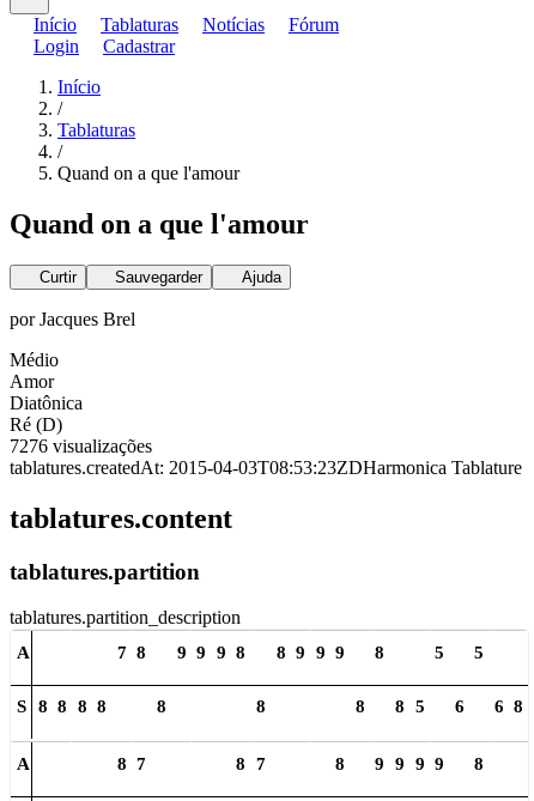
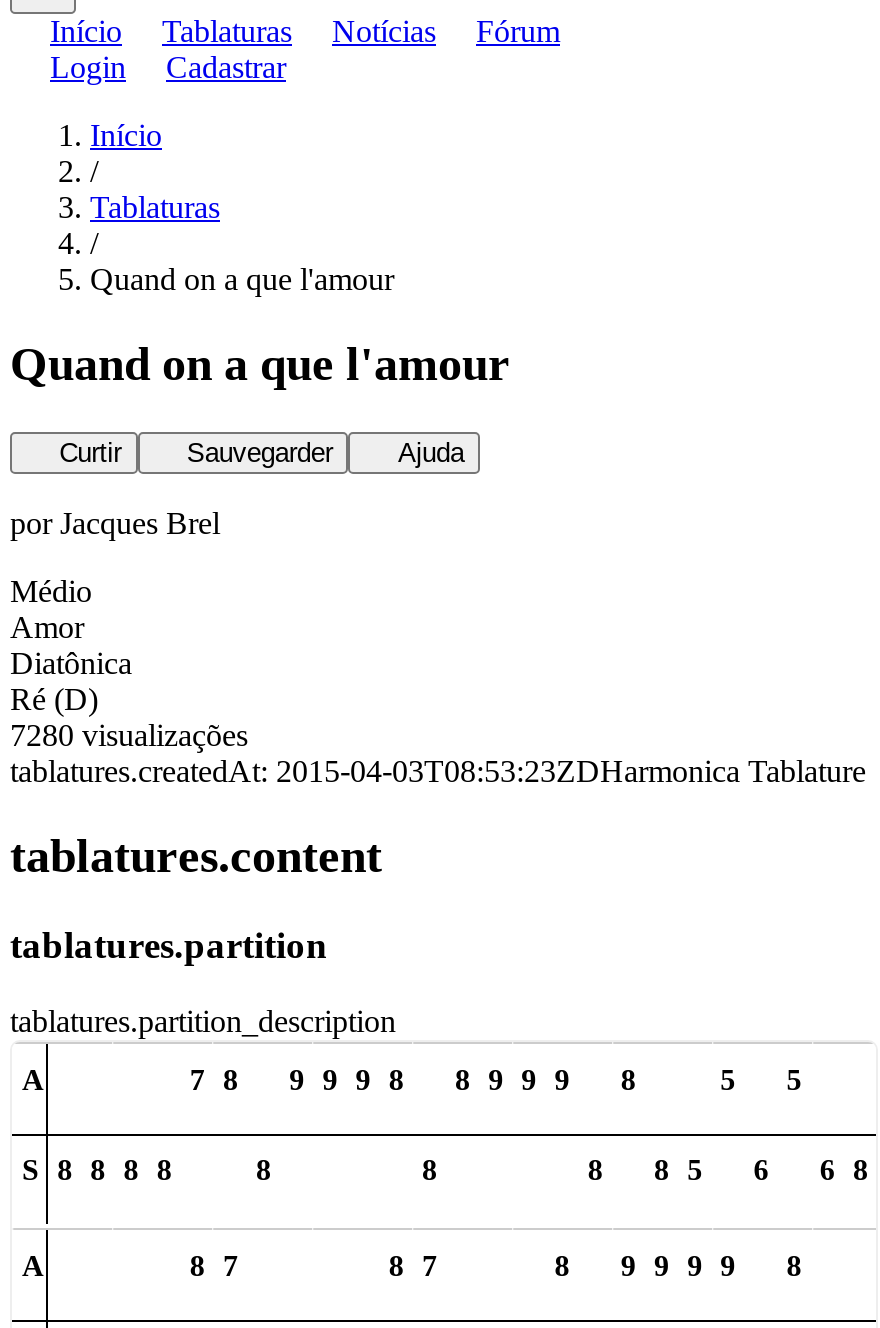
- 7276 visualizações
+ 7280 visualizações
